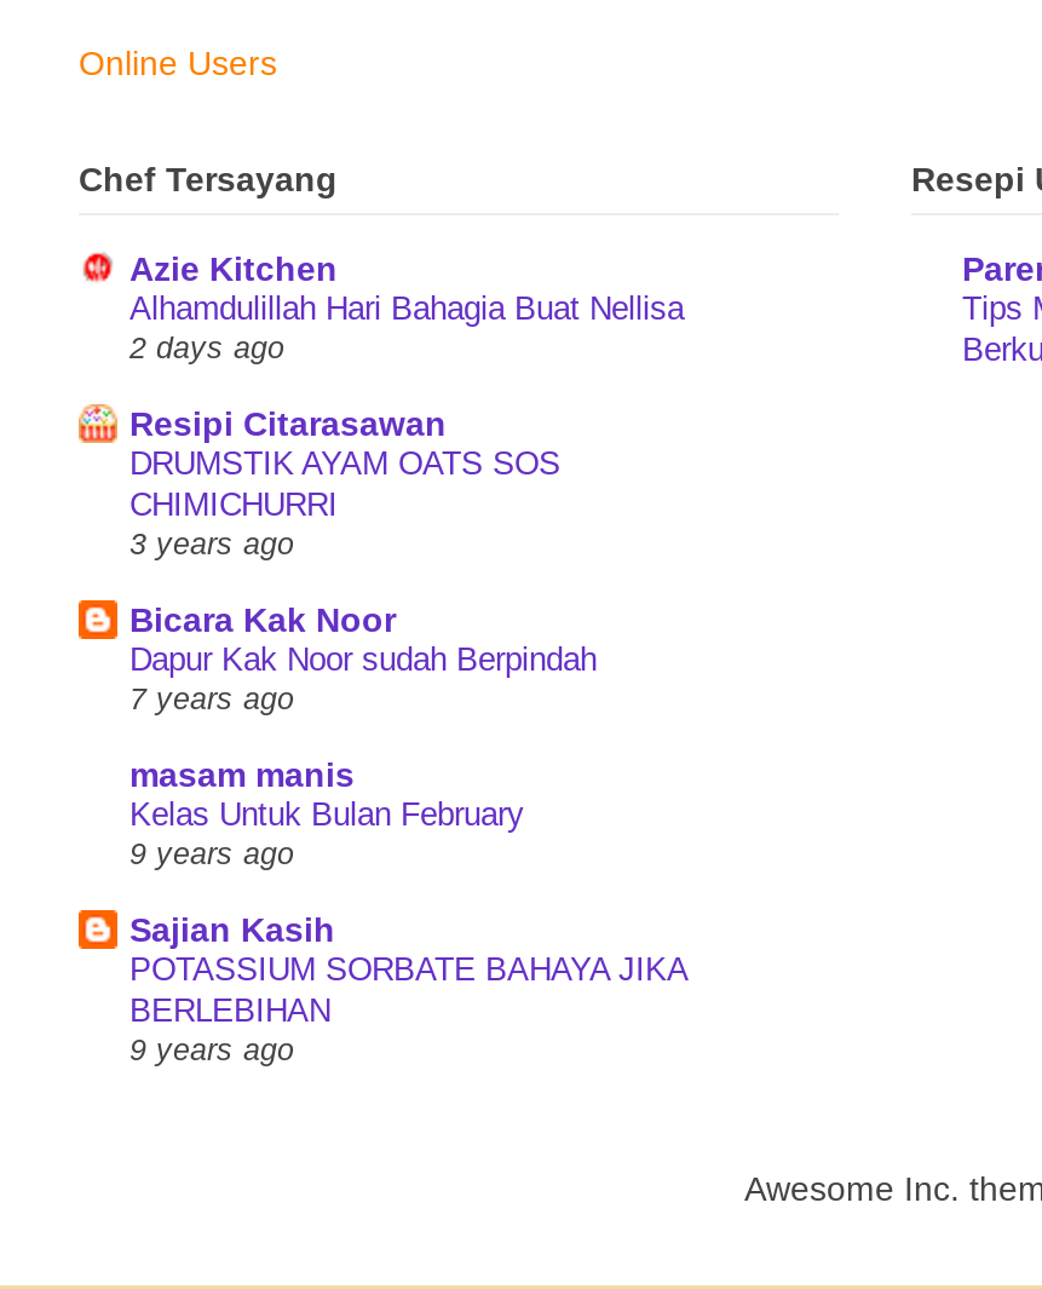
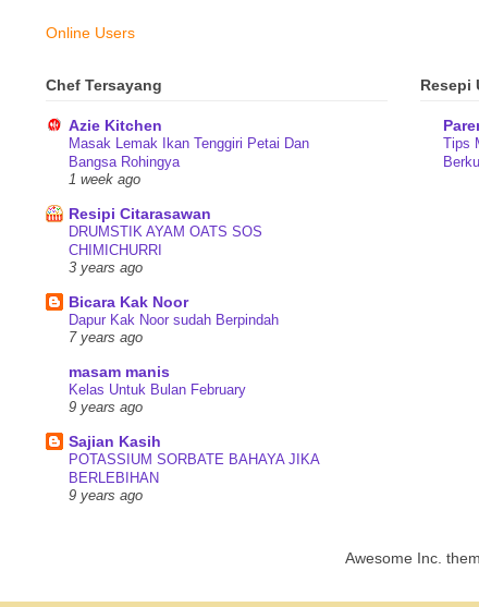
- Alhamdulillah Hari Bahagia Buat Nellisa
- 2 days ago
+ Masak Lemak Ikan Tenggiri Petai Dan
+ Bangsa Rohingya
+ 1 week ago
